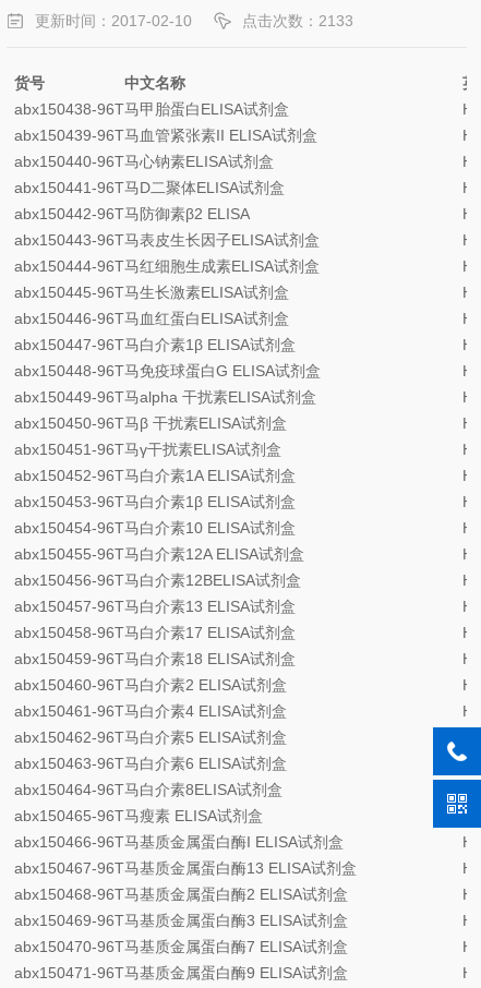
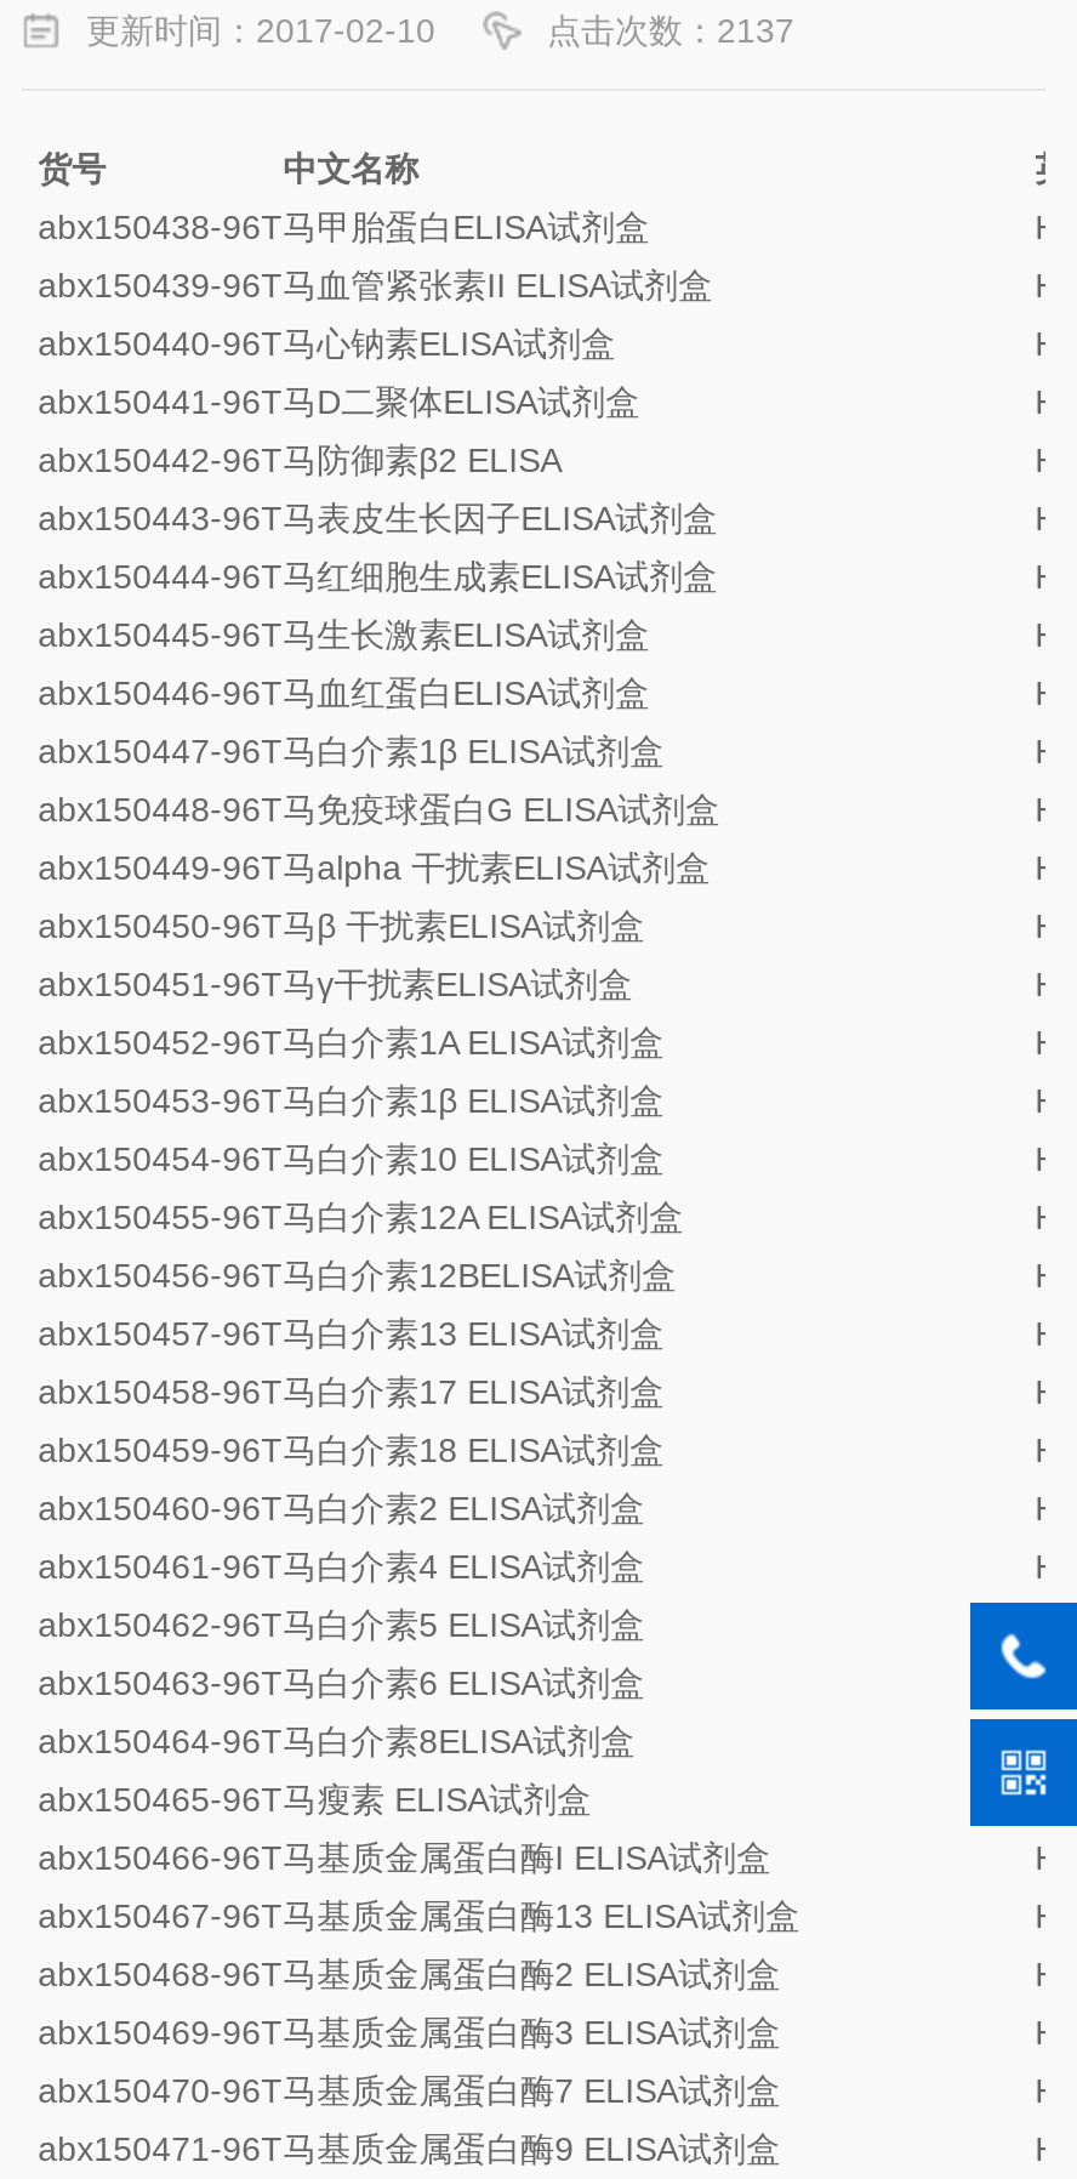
- 点击次数：2133
+ 点击次数：2137
